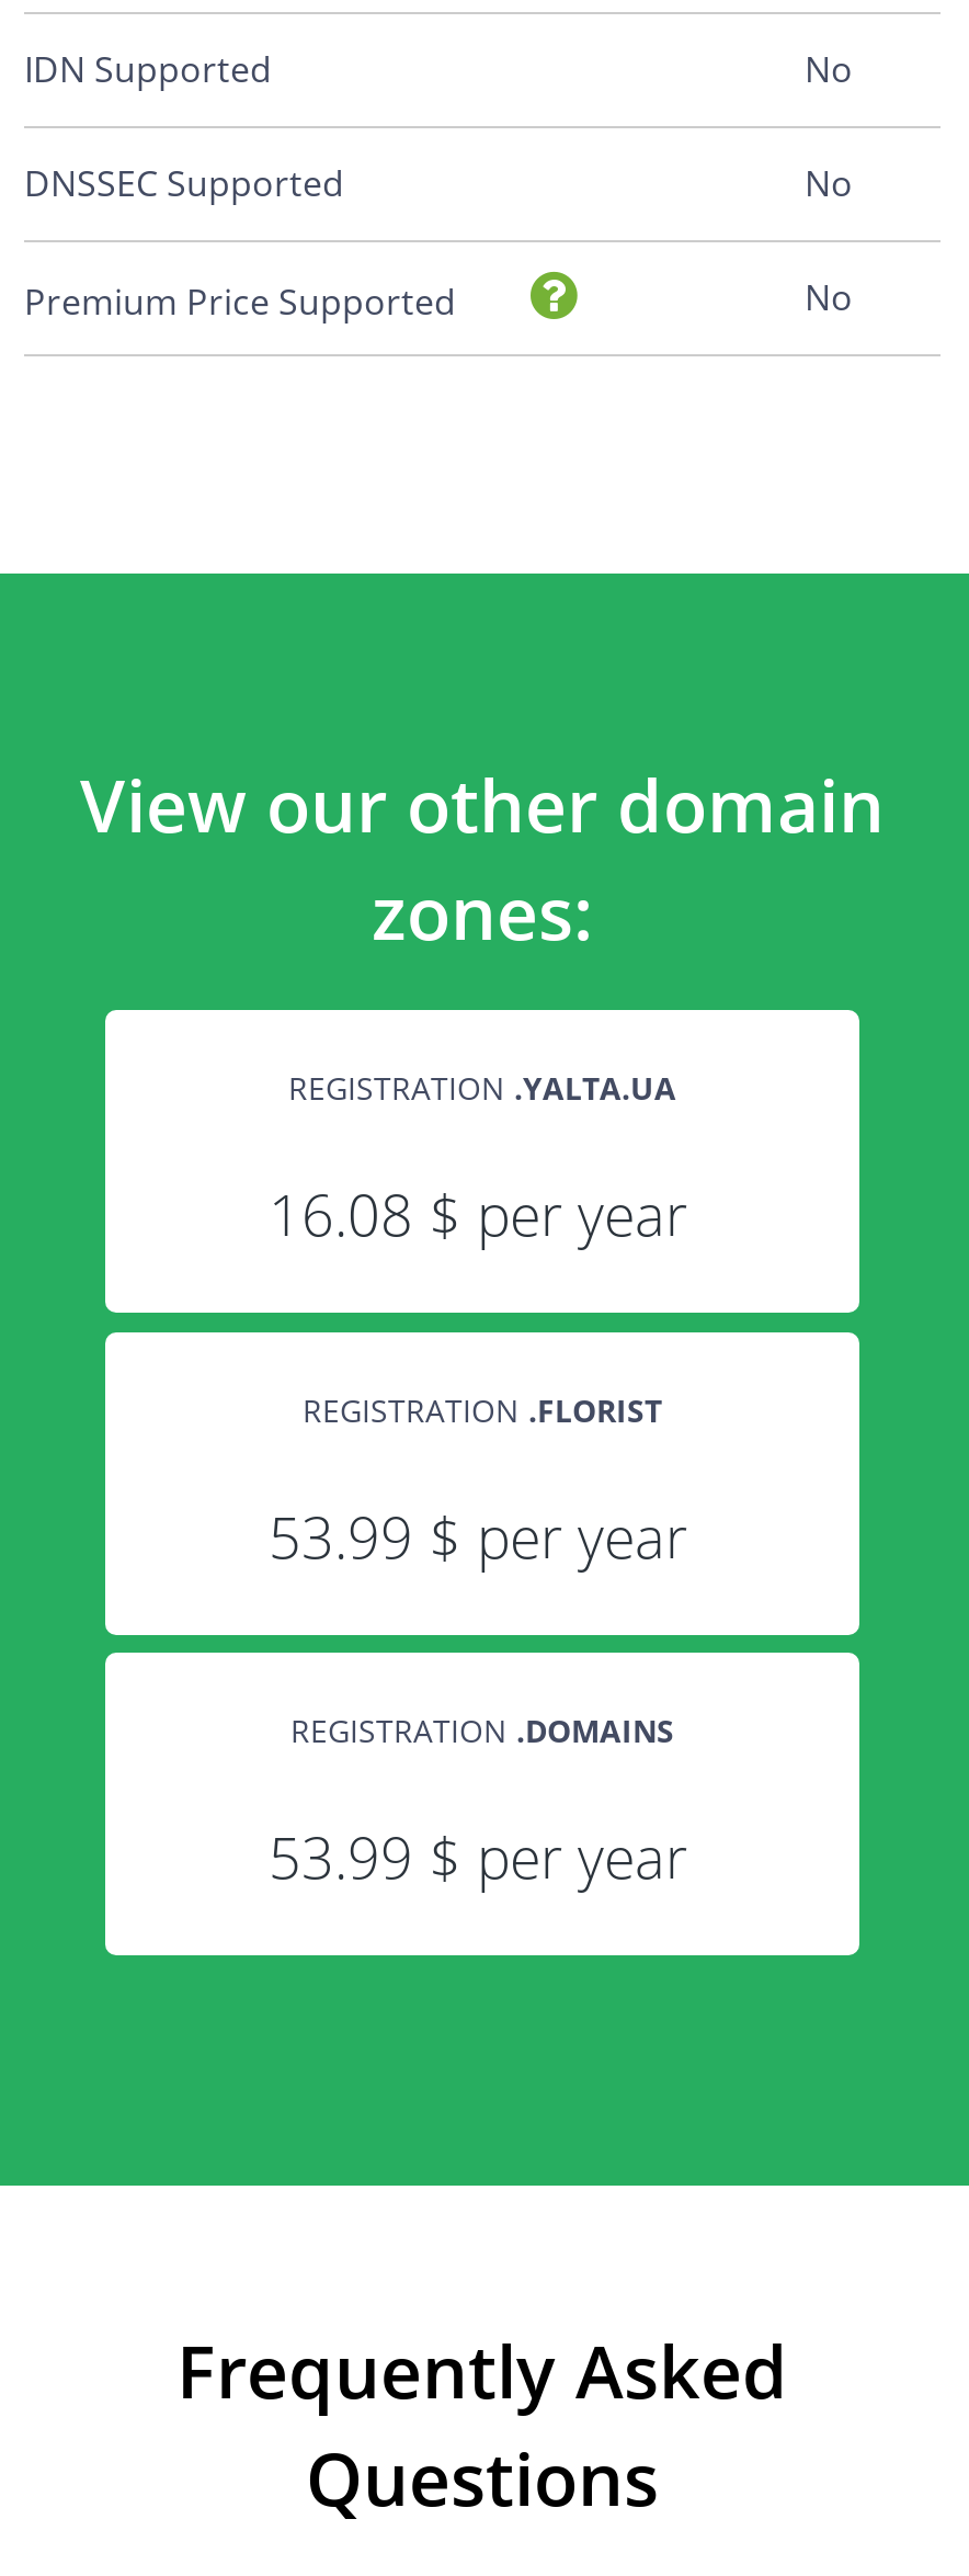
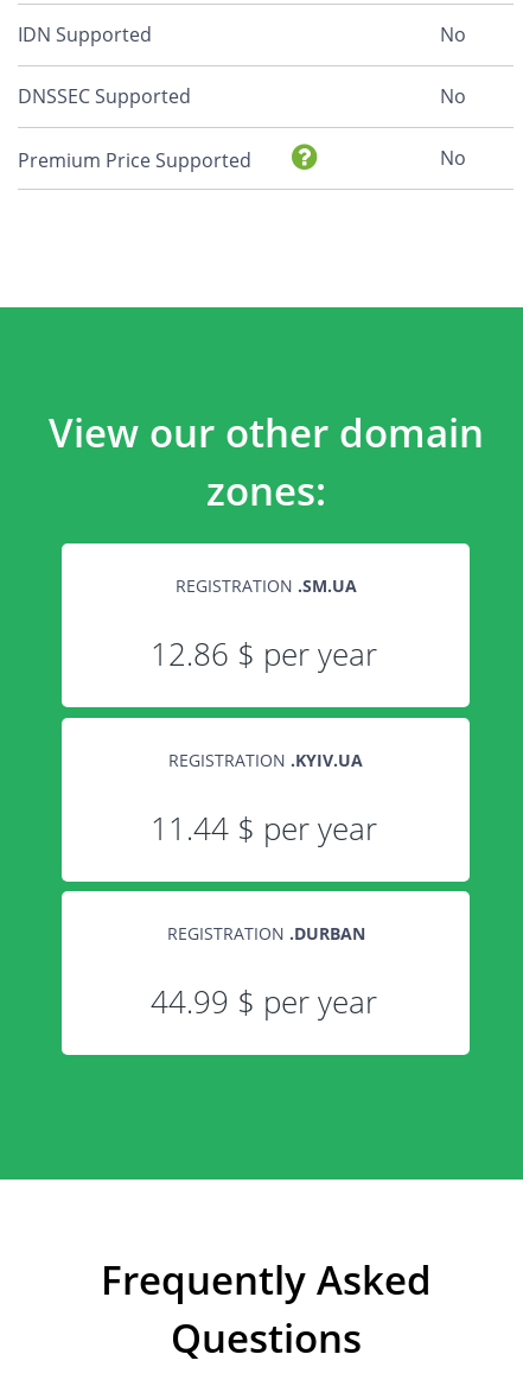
- REGISTRATION. YALTA.UA
+ REGISTRATION. SM.UA

- 16.08 $ per year
+ 12.86 $ per year

- REGISTRATION. FLORIST
+ REGISTRATION. KYIV.UA

- 53.99 $ per year
+ 11.44 $ per year

- REGISTRATION. DOMAINS
+ REGISTRATION. DURBAN

- 53.99 $ per year
+ 44.99 $ per year
